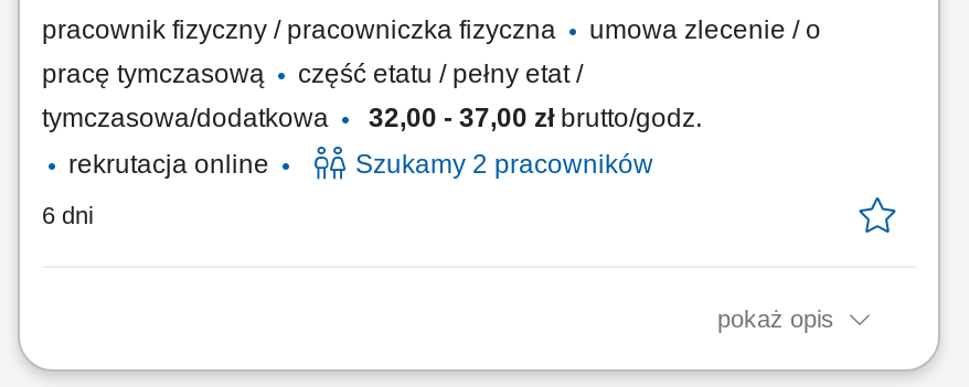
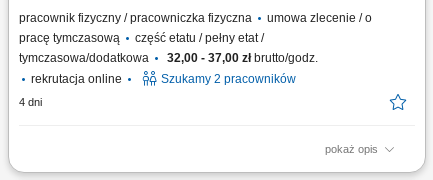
- 6 dni
+ 4 dni
